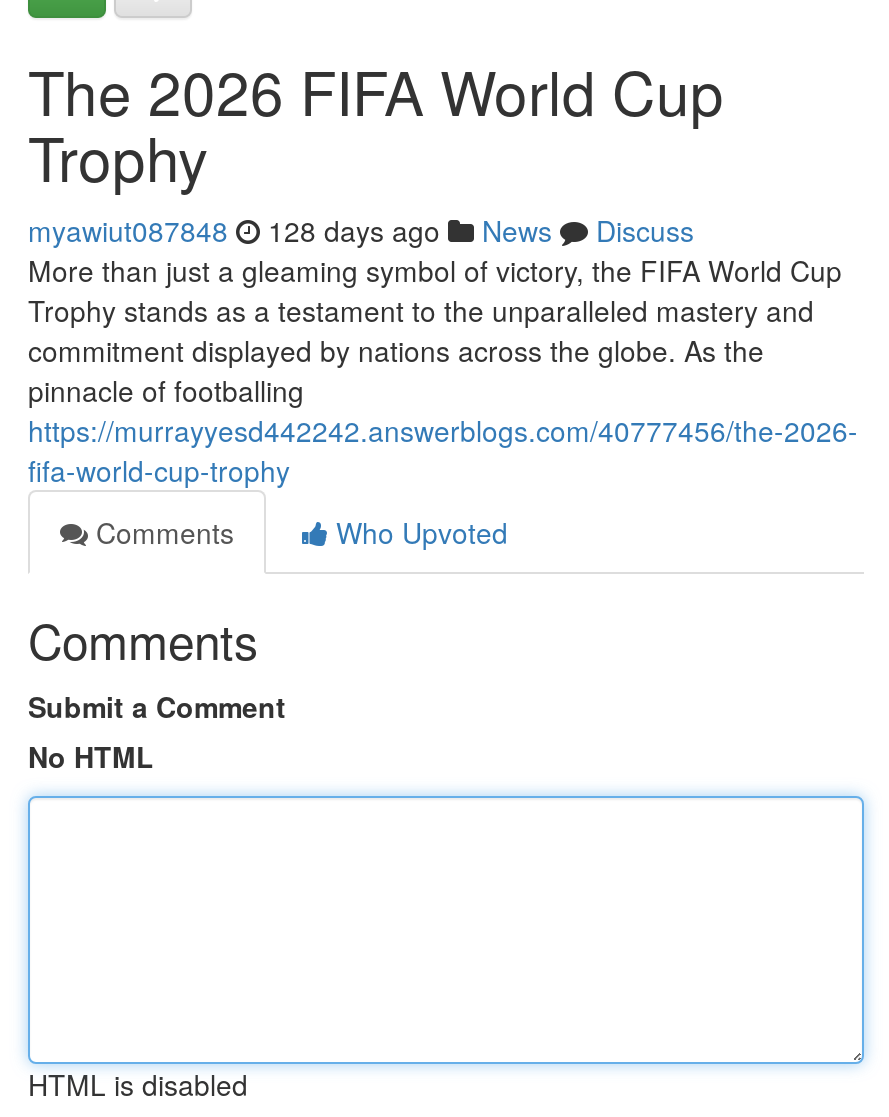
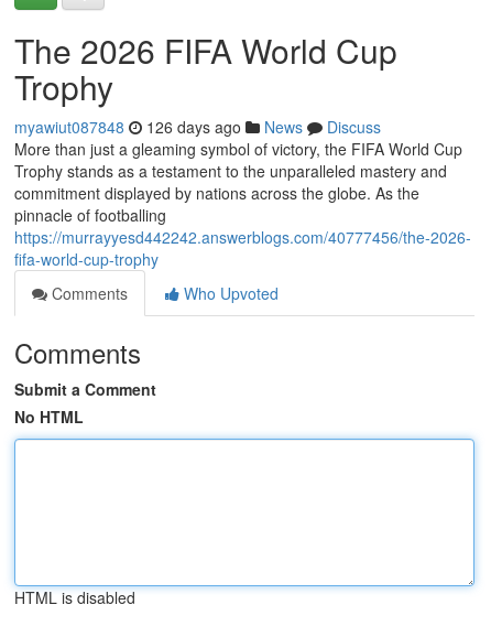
- myawiut087848 128 days ago News Discuss
+ myawiut087848 126 days ago News Discuss
